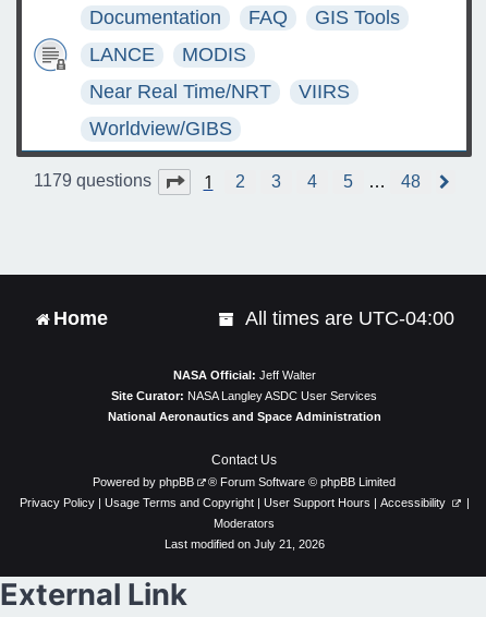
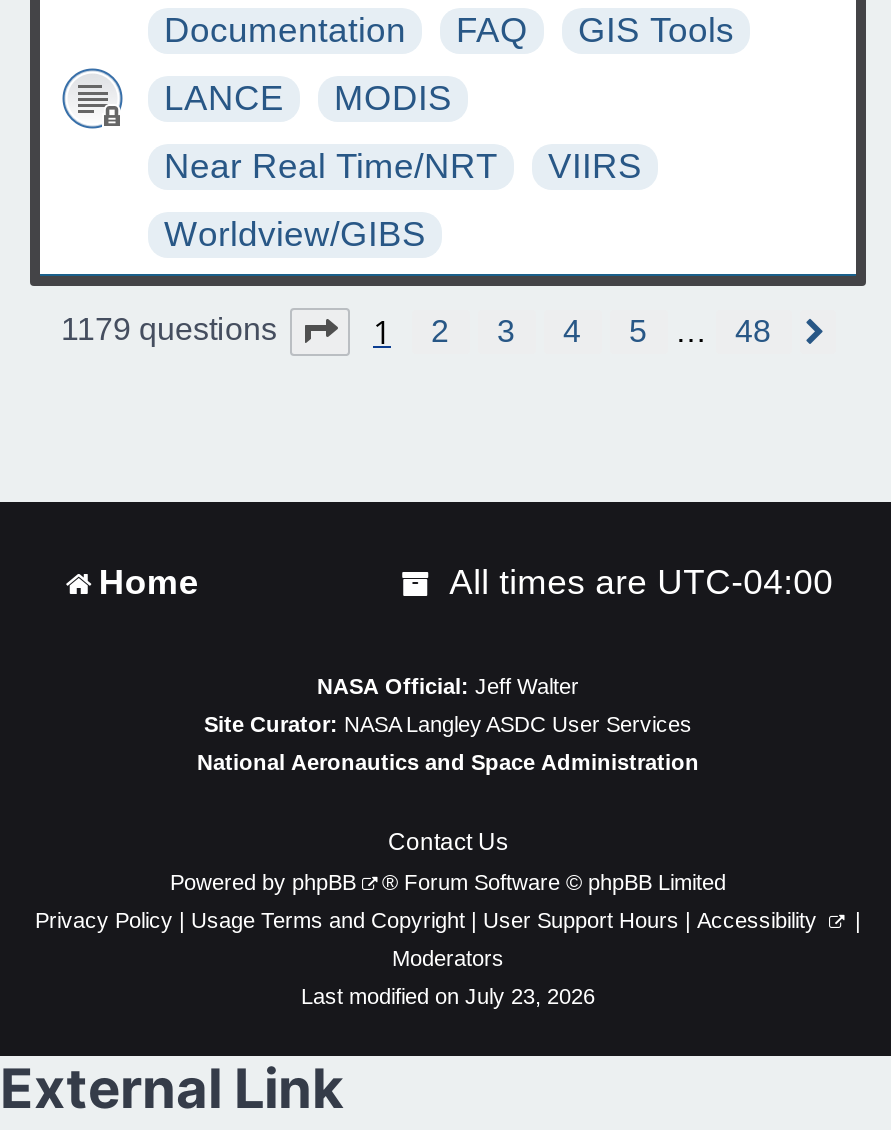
- Last modified on July 21, 2026
+ Last modified on July 23, 2026
